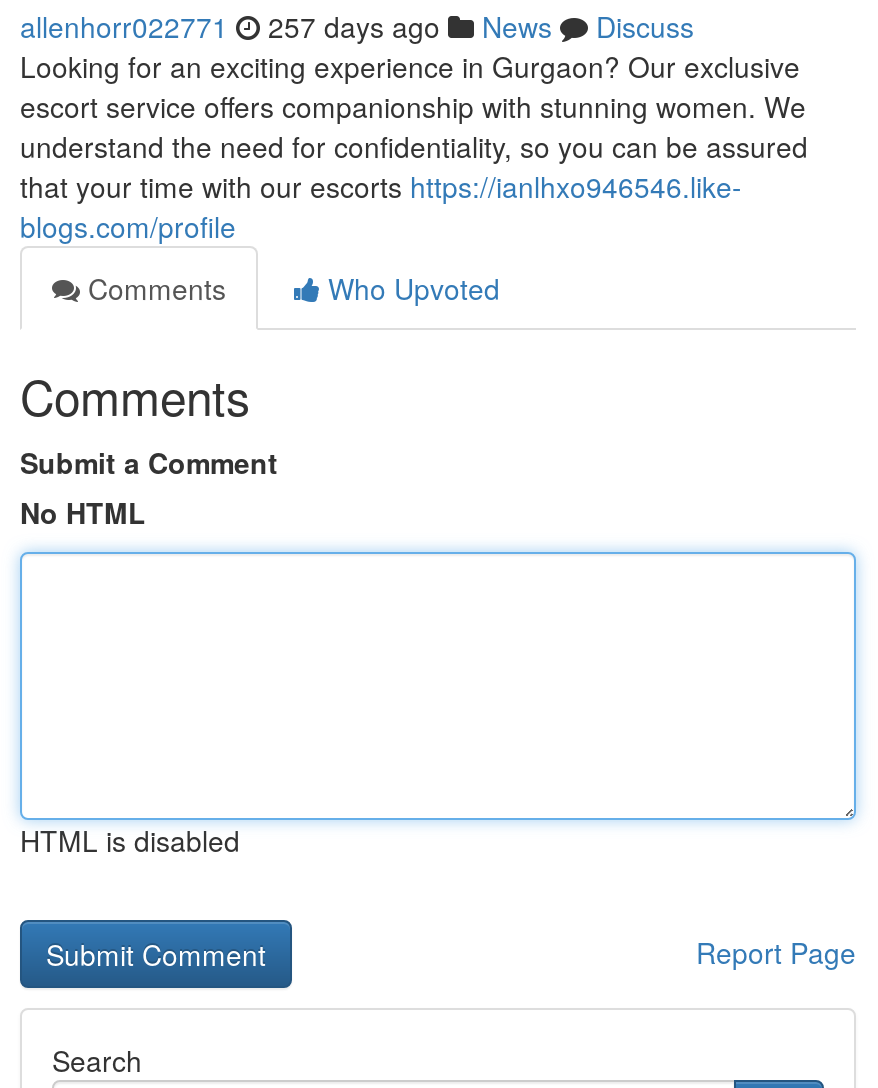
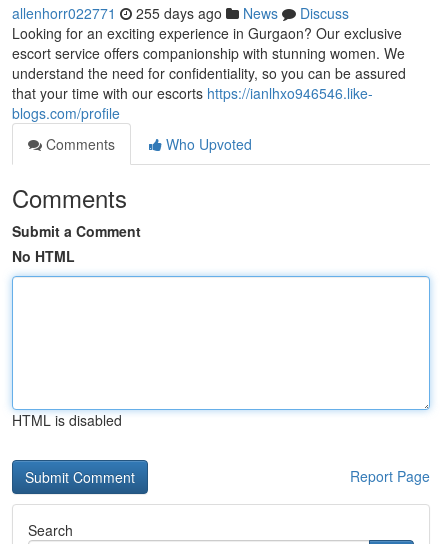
- allenhorr022771 257 days ago News Discuss
+ allenhorr022771 255 days ago News Discuss
